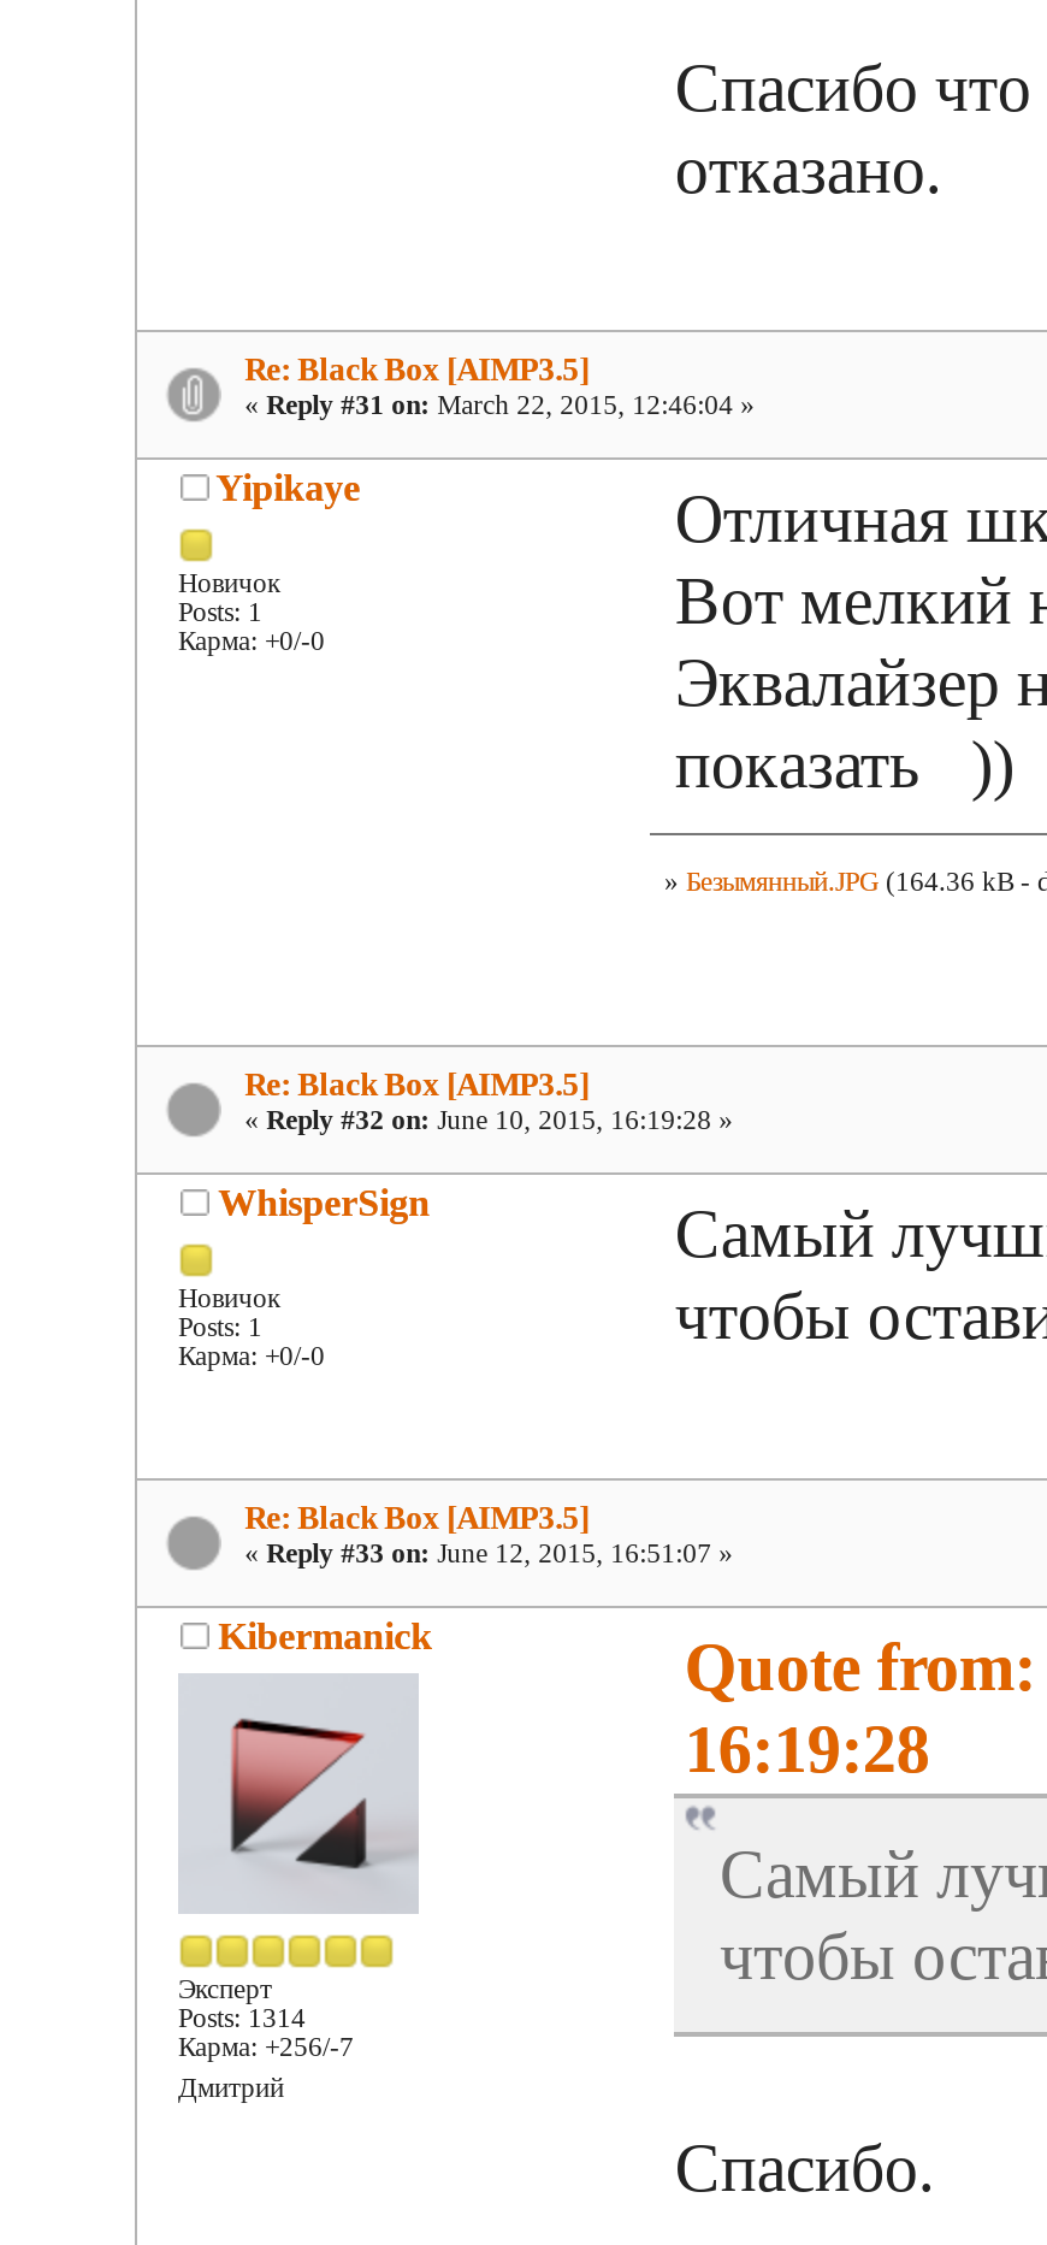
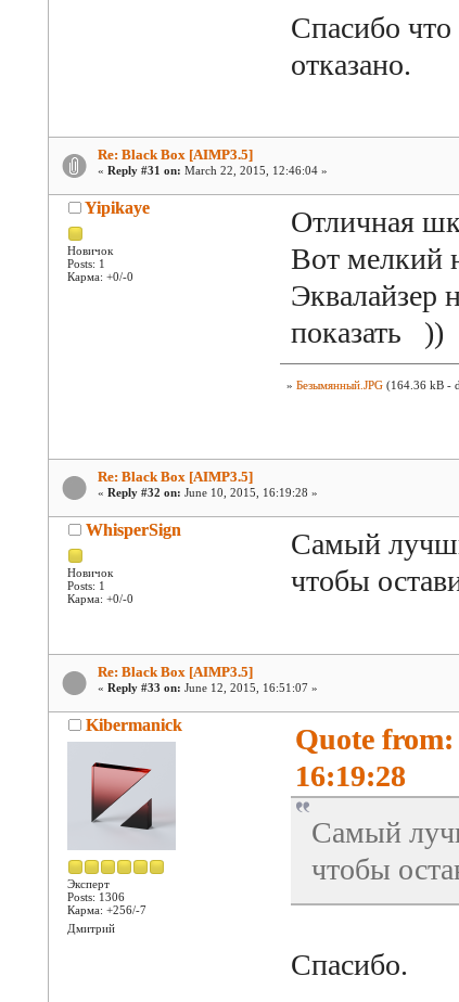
- Posts: 1314
+ Posts: 1306
